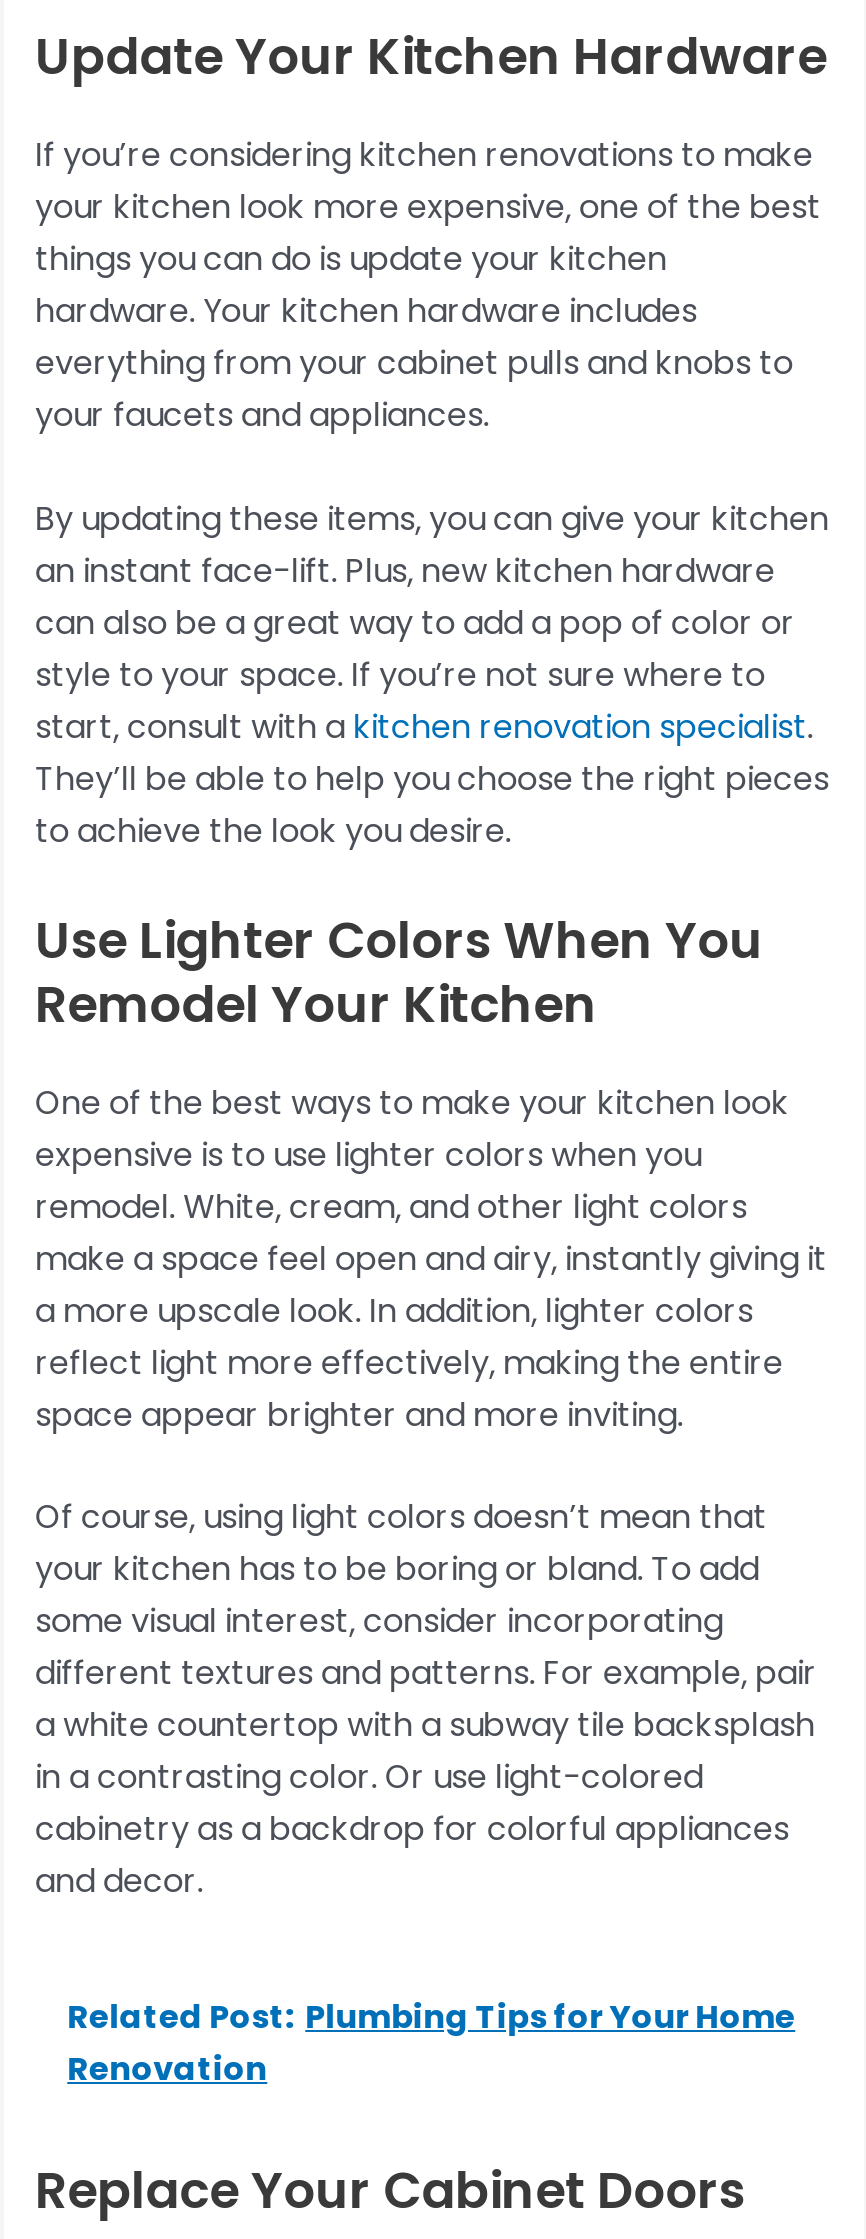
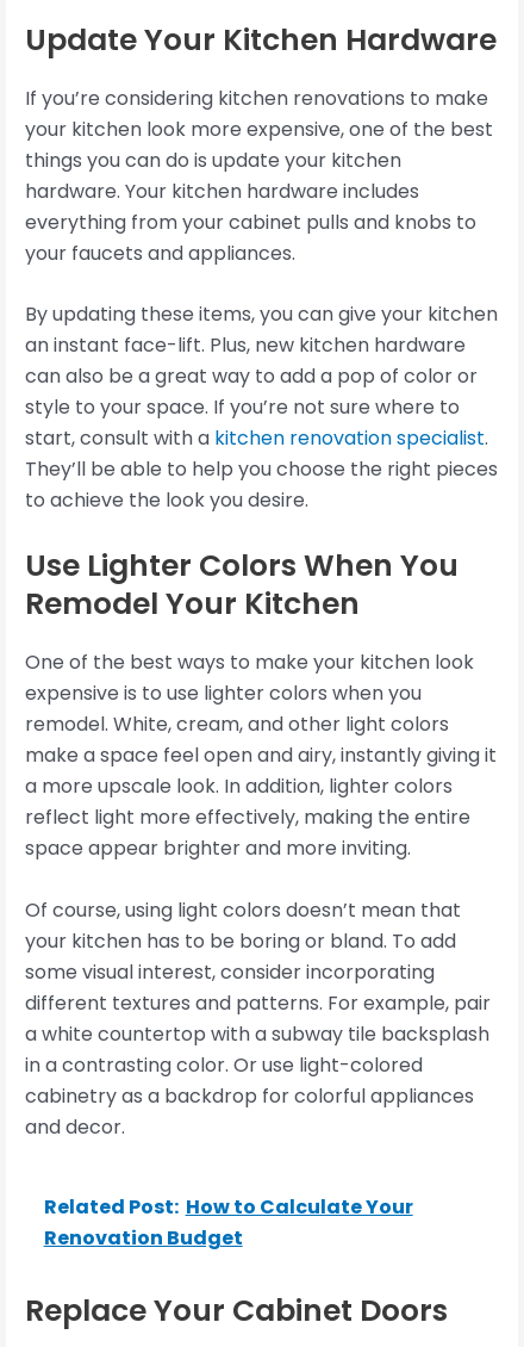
- Related Post: Plumbing Tips for Your Home
- Renovation
+ Related Post: How to Calculate Your
+ Renovation Budget
